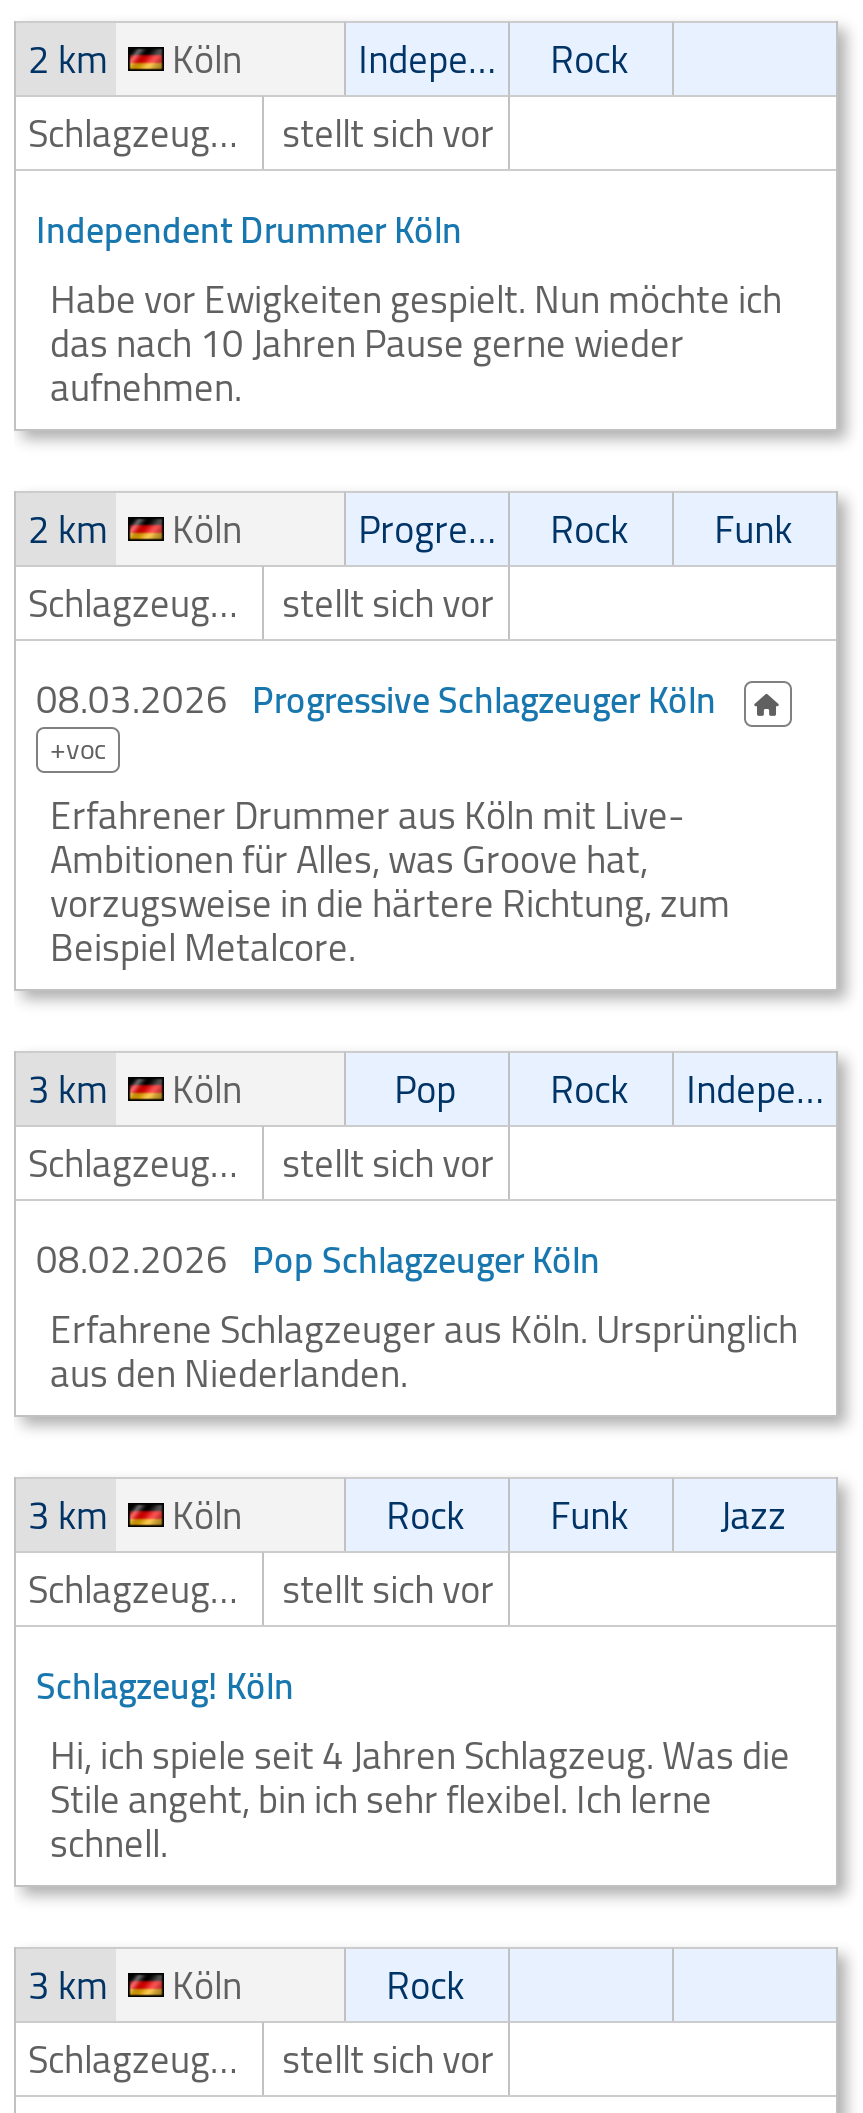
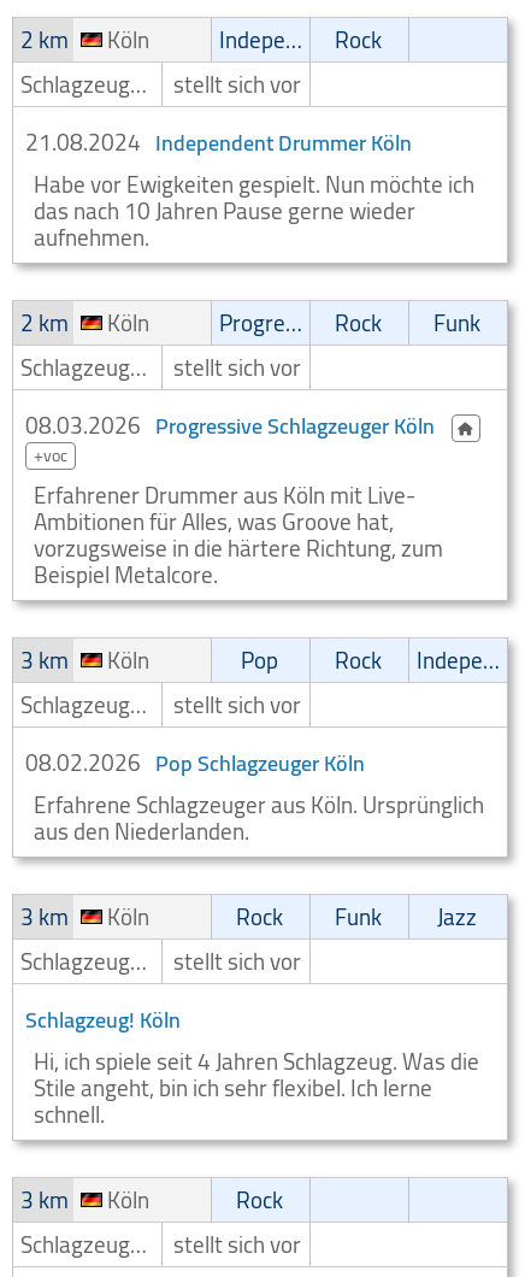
- Independent Drummer Köln
+ 21.08.2024 Independent Drummer Köln
